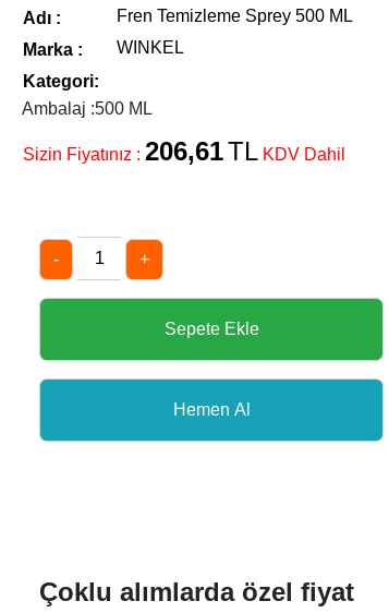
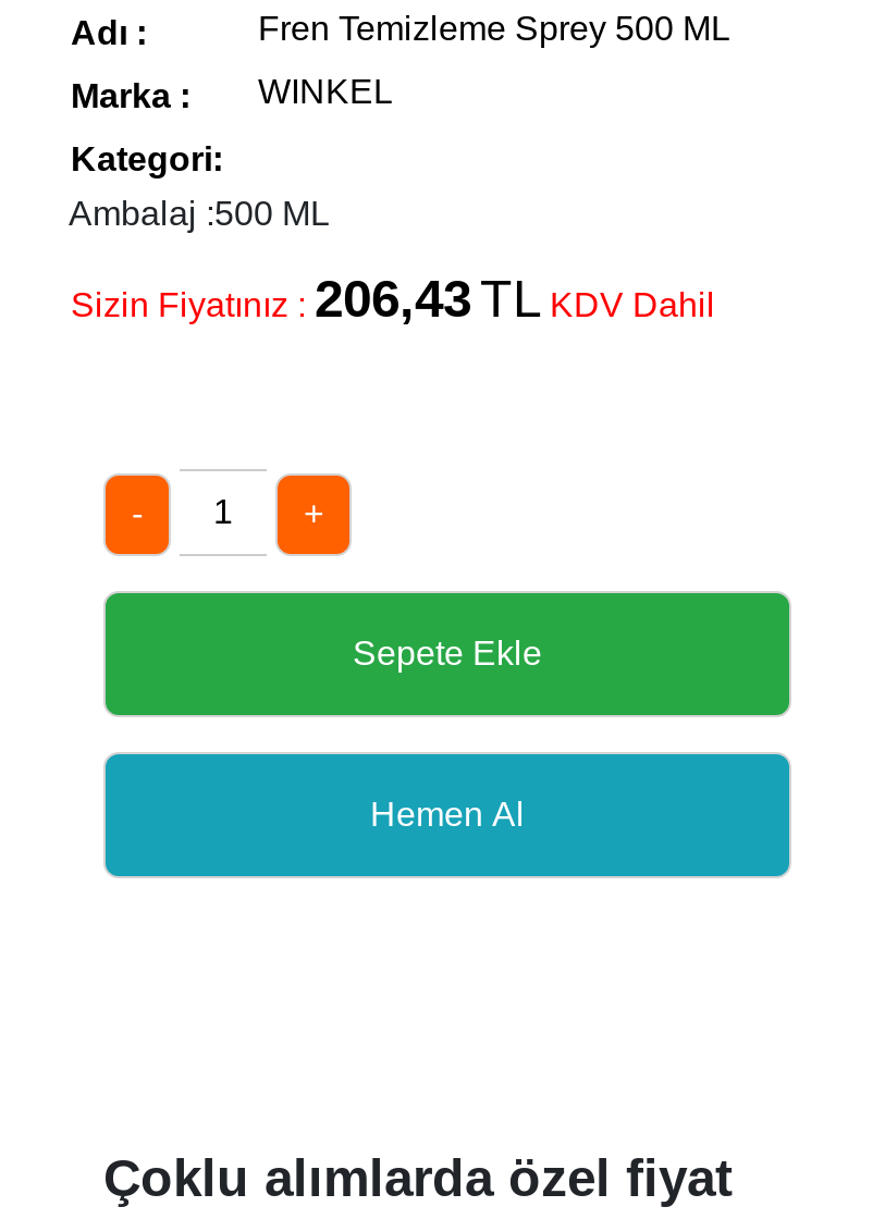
- Sizin Fiyatınız : 206,61 TL KDV Dahil
+ Sizin Fiyatınız : 206,43 TL KDV Dahil
